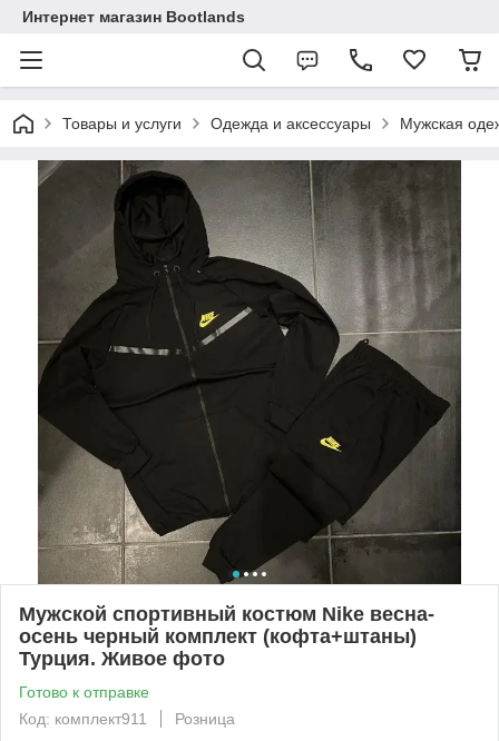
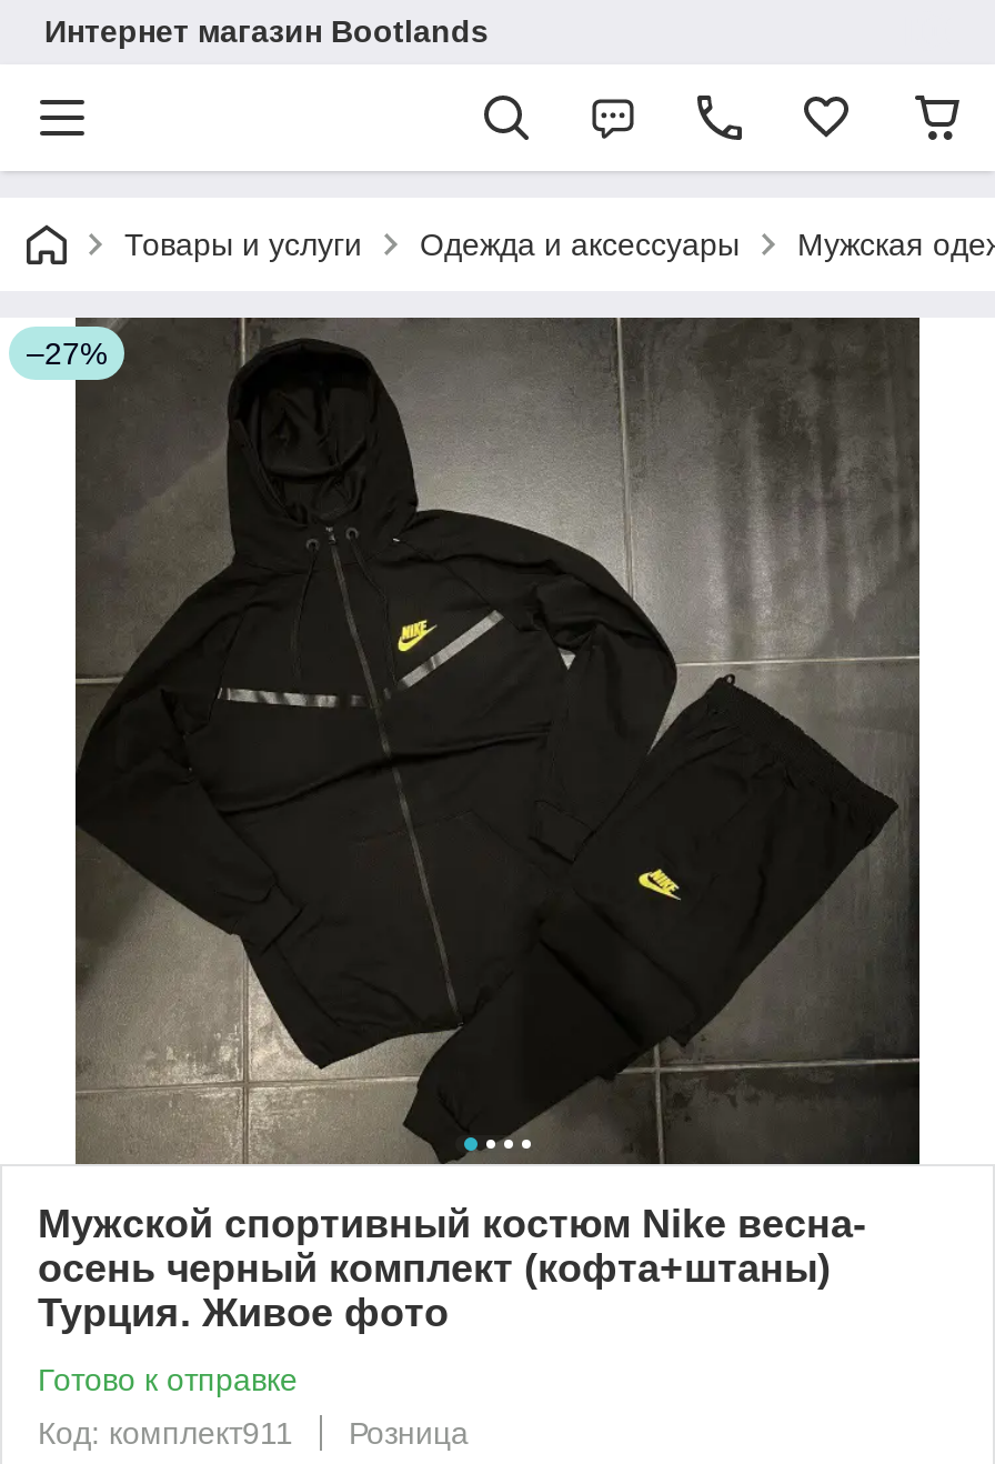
+ –27%
